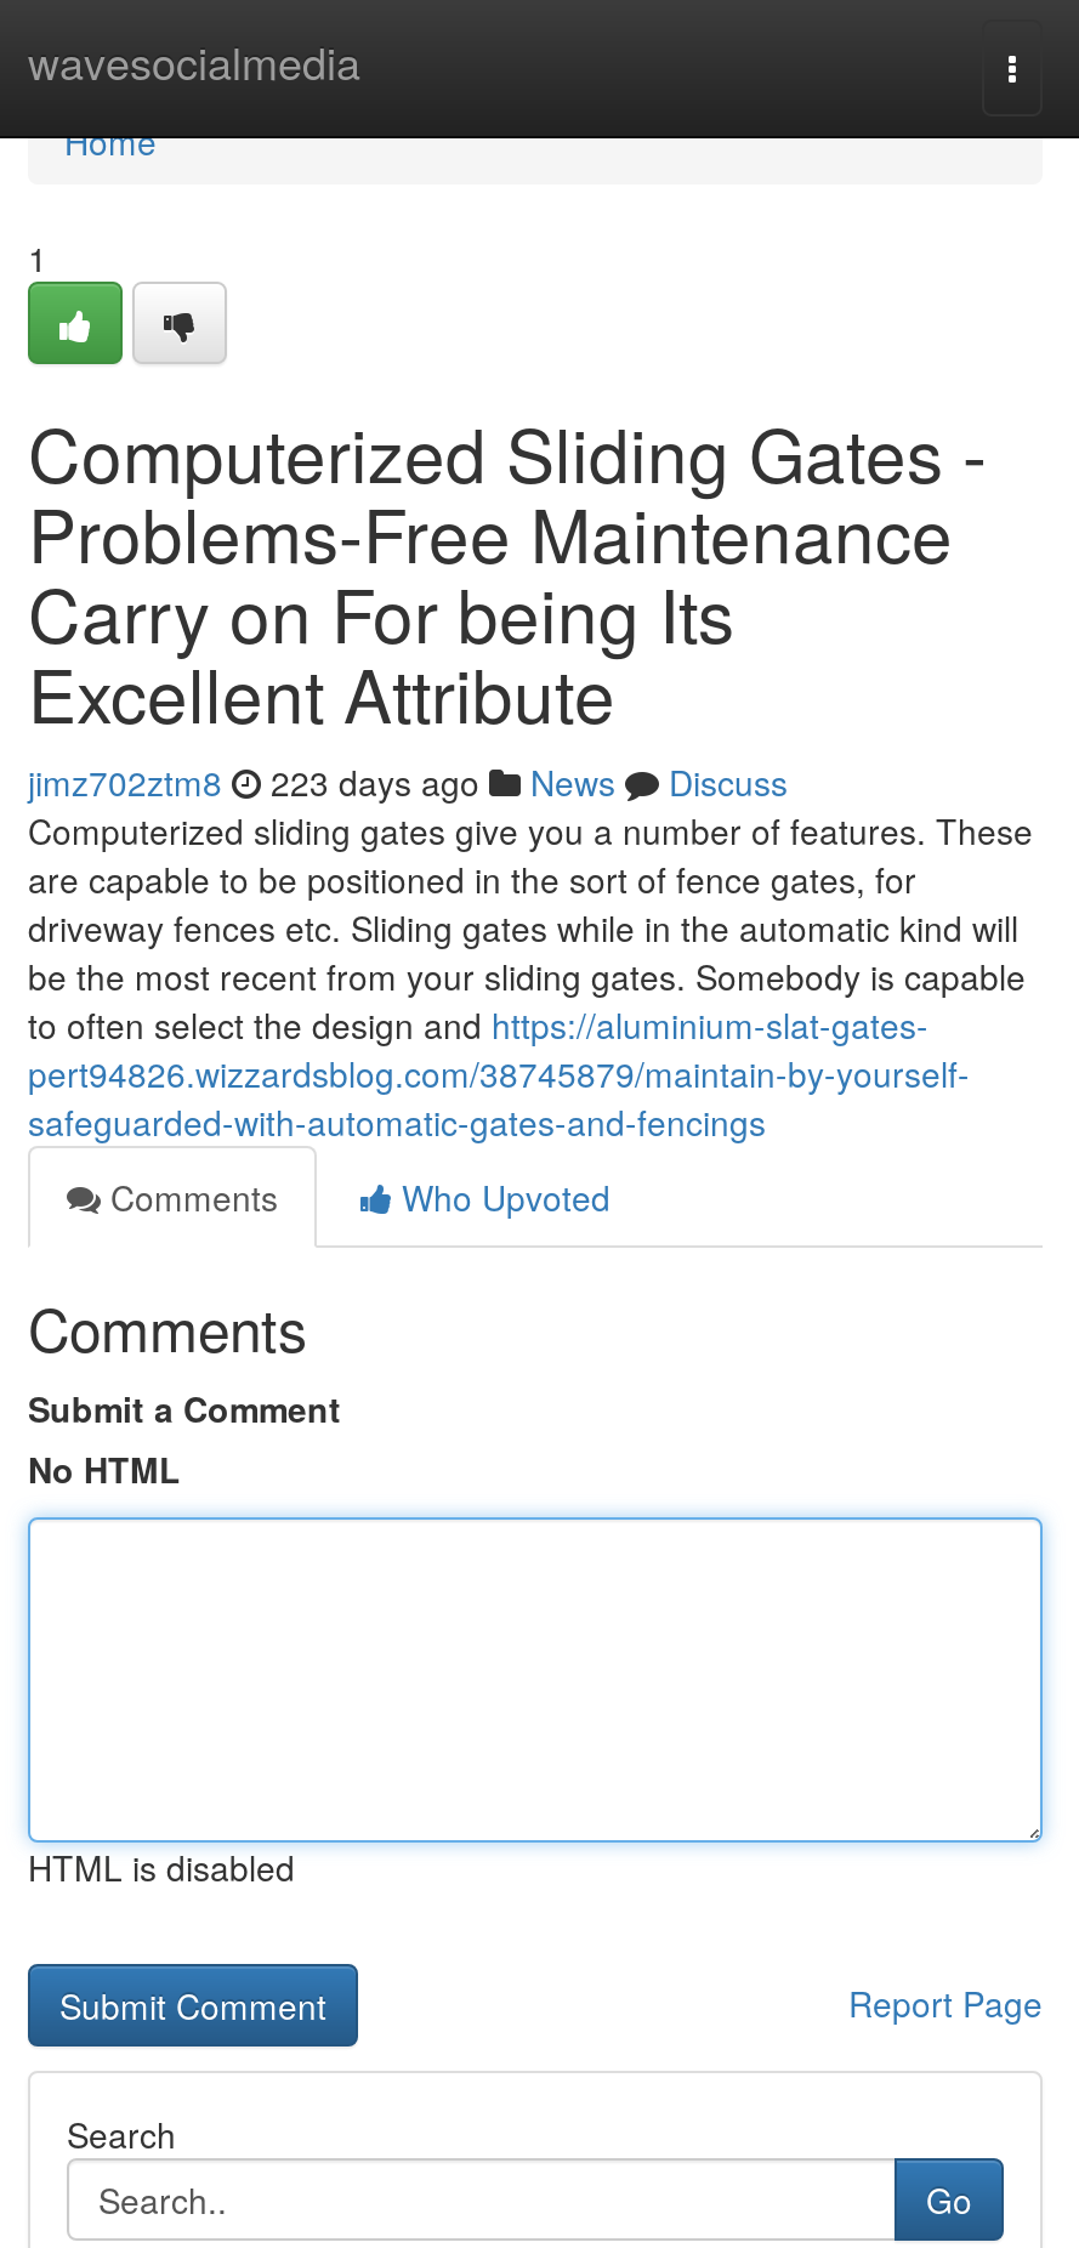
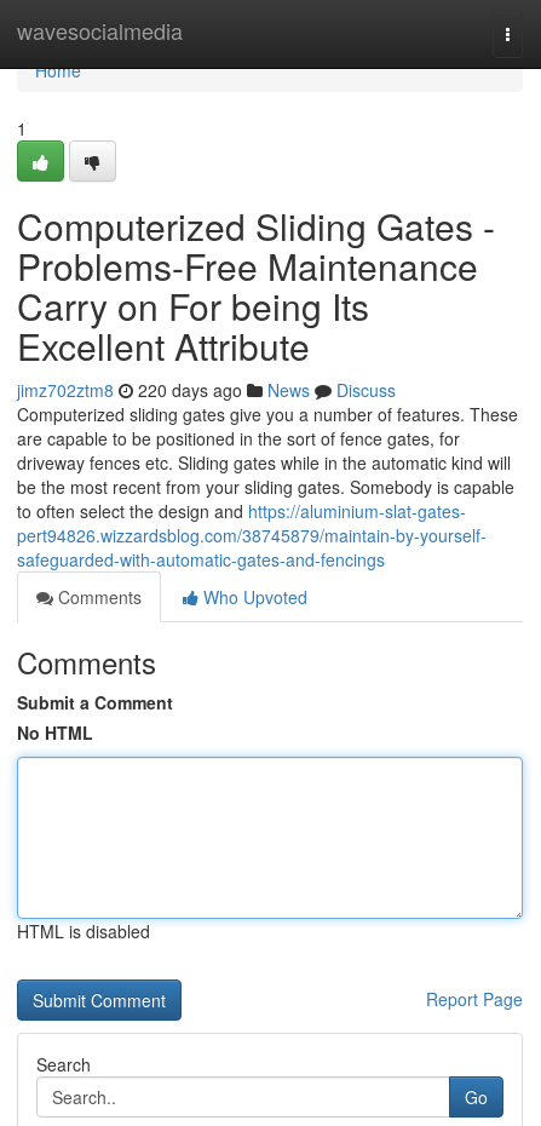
- jimz702ztm8 223 days ago News Discuss
+ jimz702ztm8 220 days ago News Discuss
